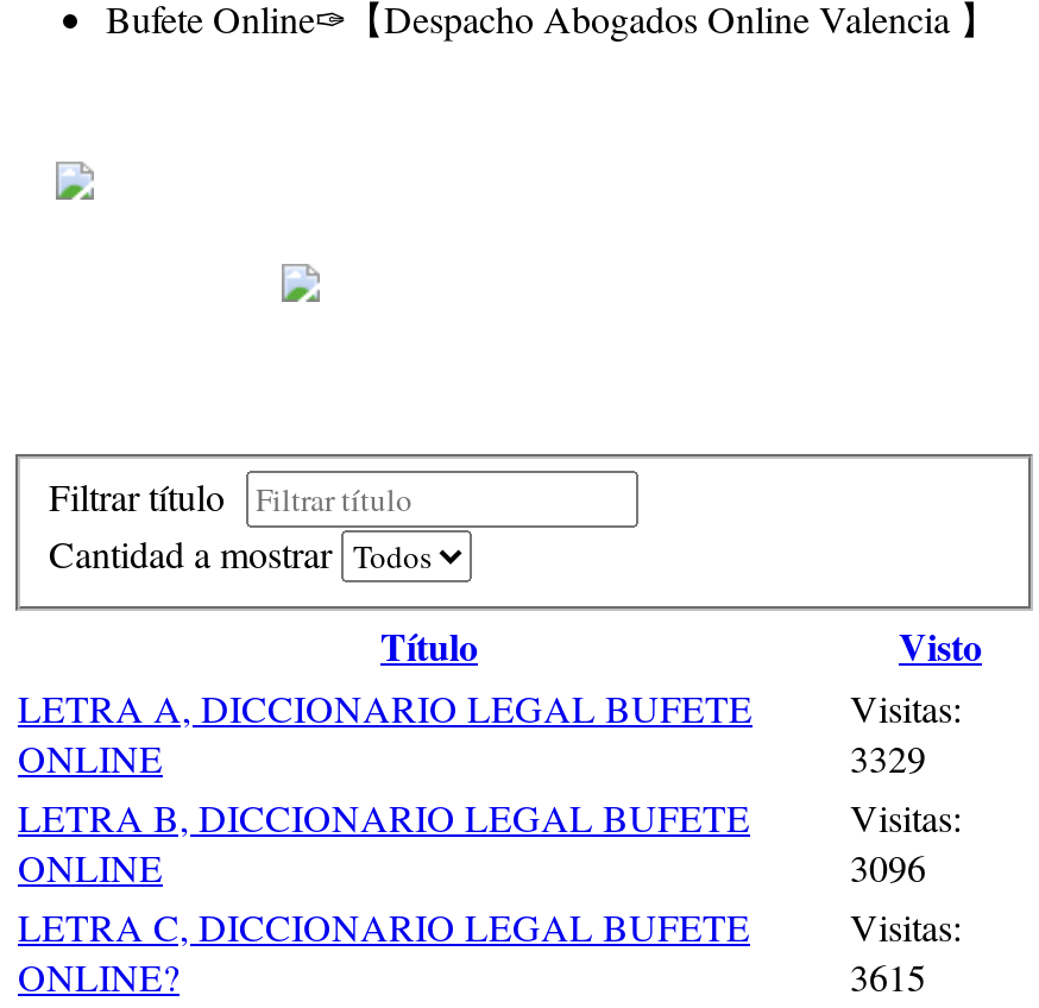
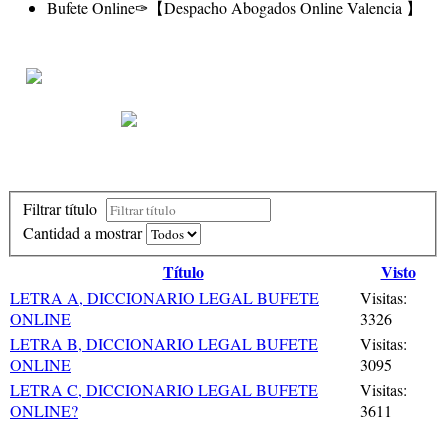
- 3329
+ 3326

- 3096
+ 3095

- 3615
+ 3611
